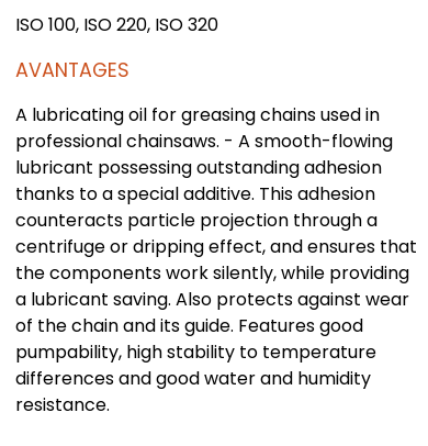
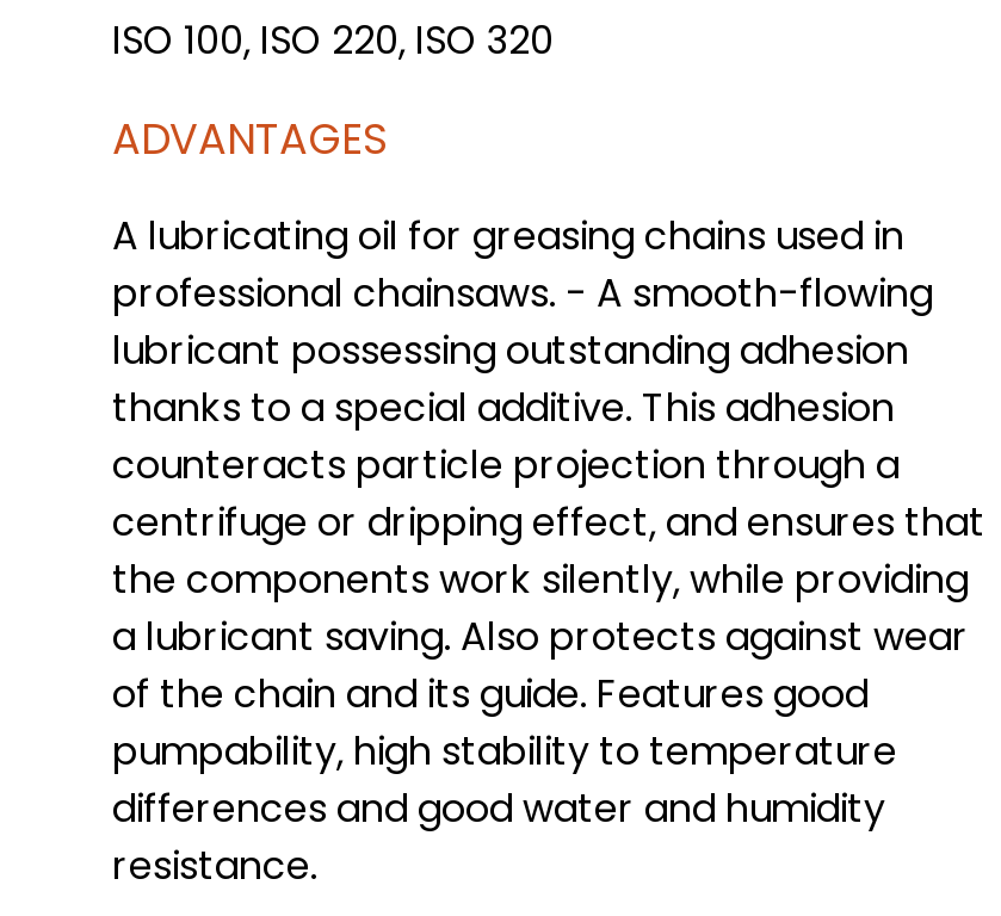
- AVANTAGES
+ ADVANTAGES
